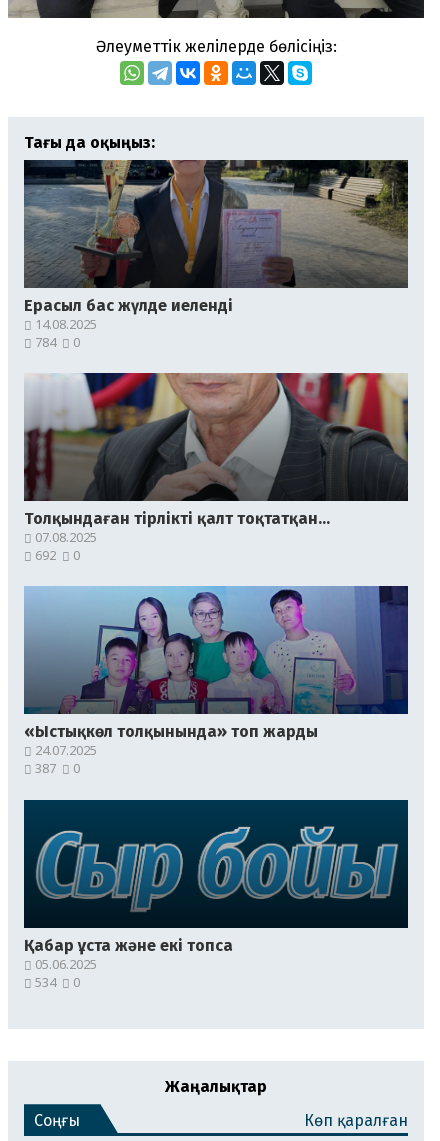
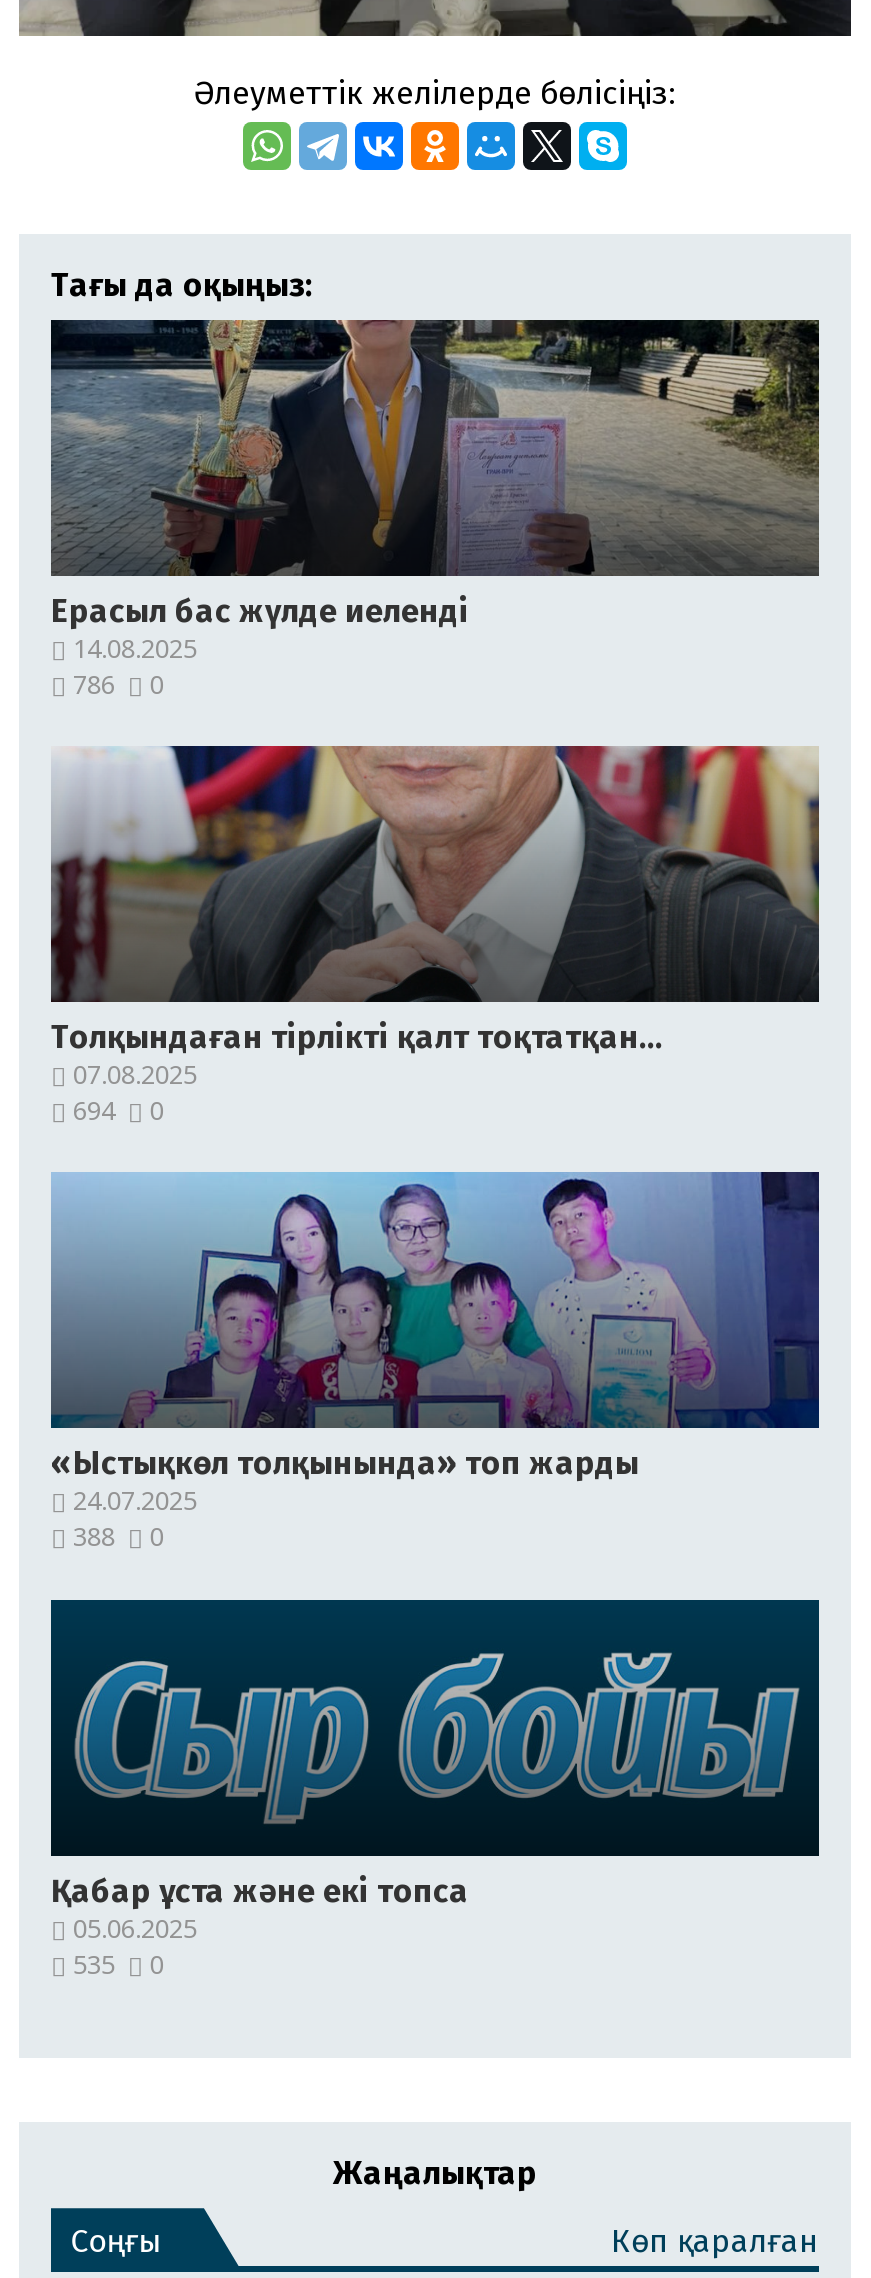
- 784 0
+ 786 0

- 692 0
+ 694 0

- 387 0
+ 388 0

- 534 0
+ 535 0
